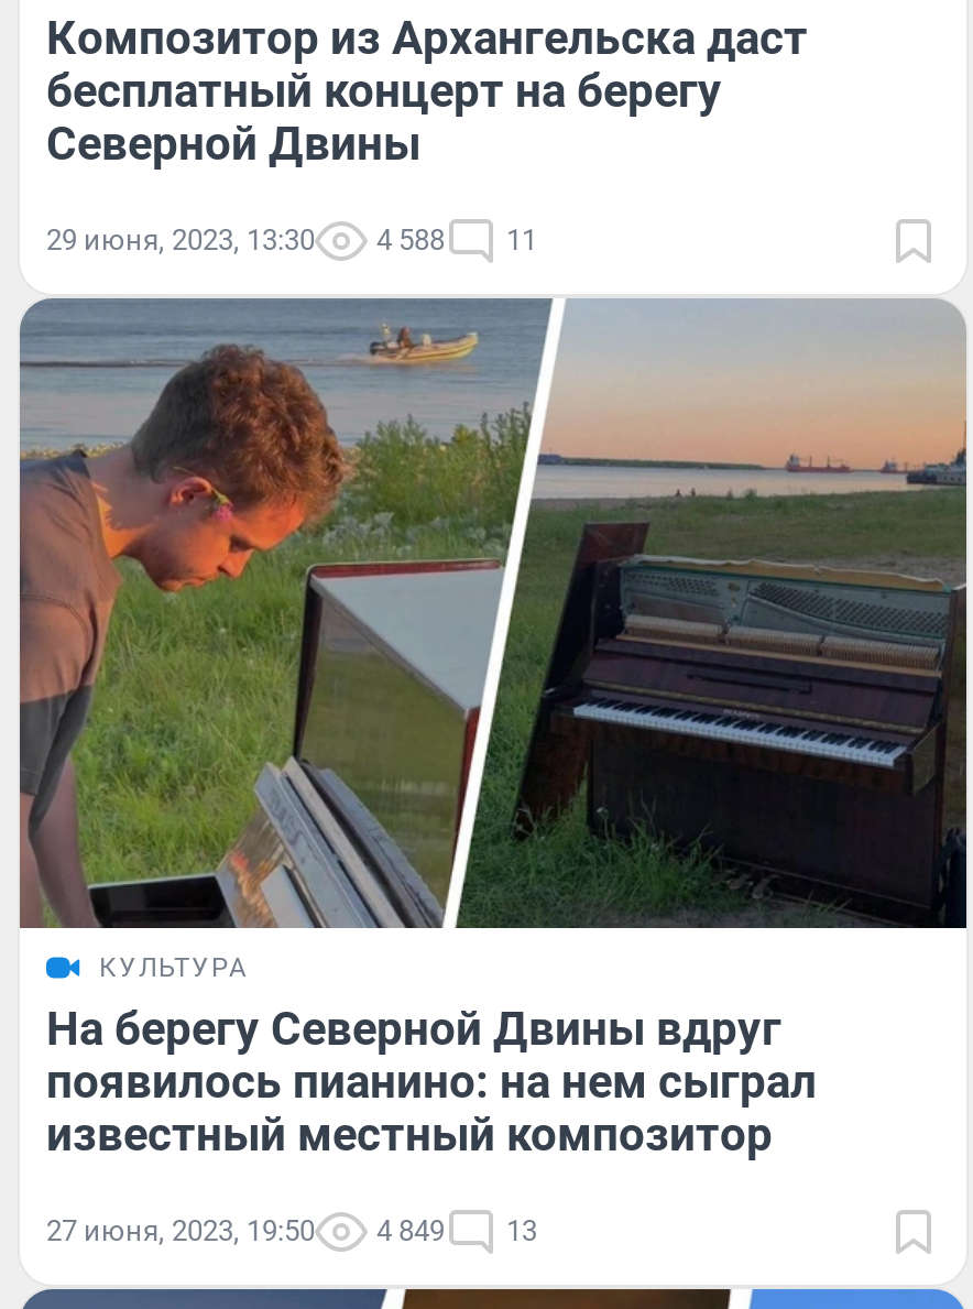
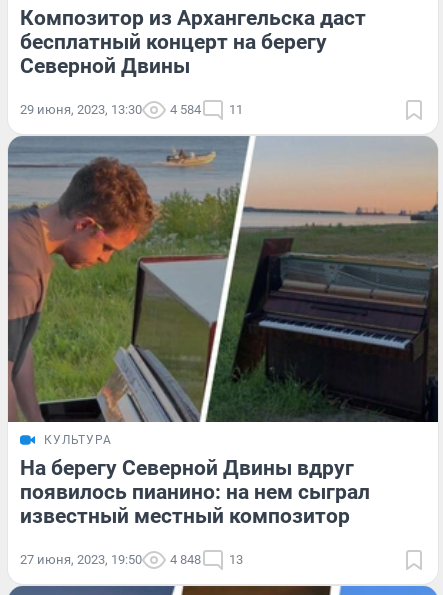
- 29 июня, 2023, 13:30 4 588 11
+ 29 июня, 2023, 13:30 4 584 11

- 27 июня, 2023, 19:50 4 849 13
+ 27 июня, 2023, 19:50 4 848 13
